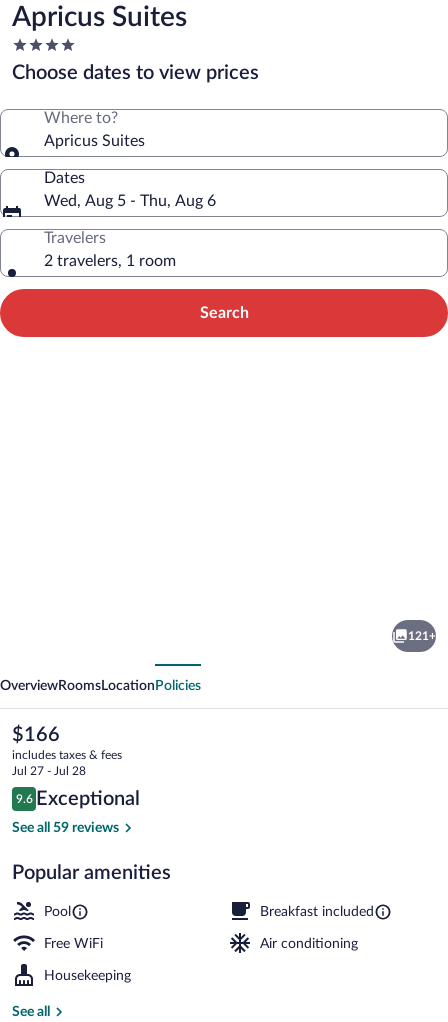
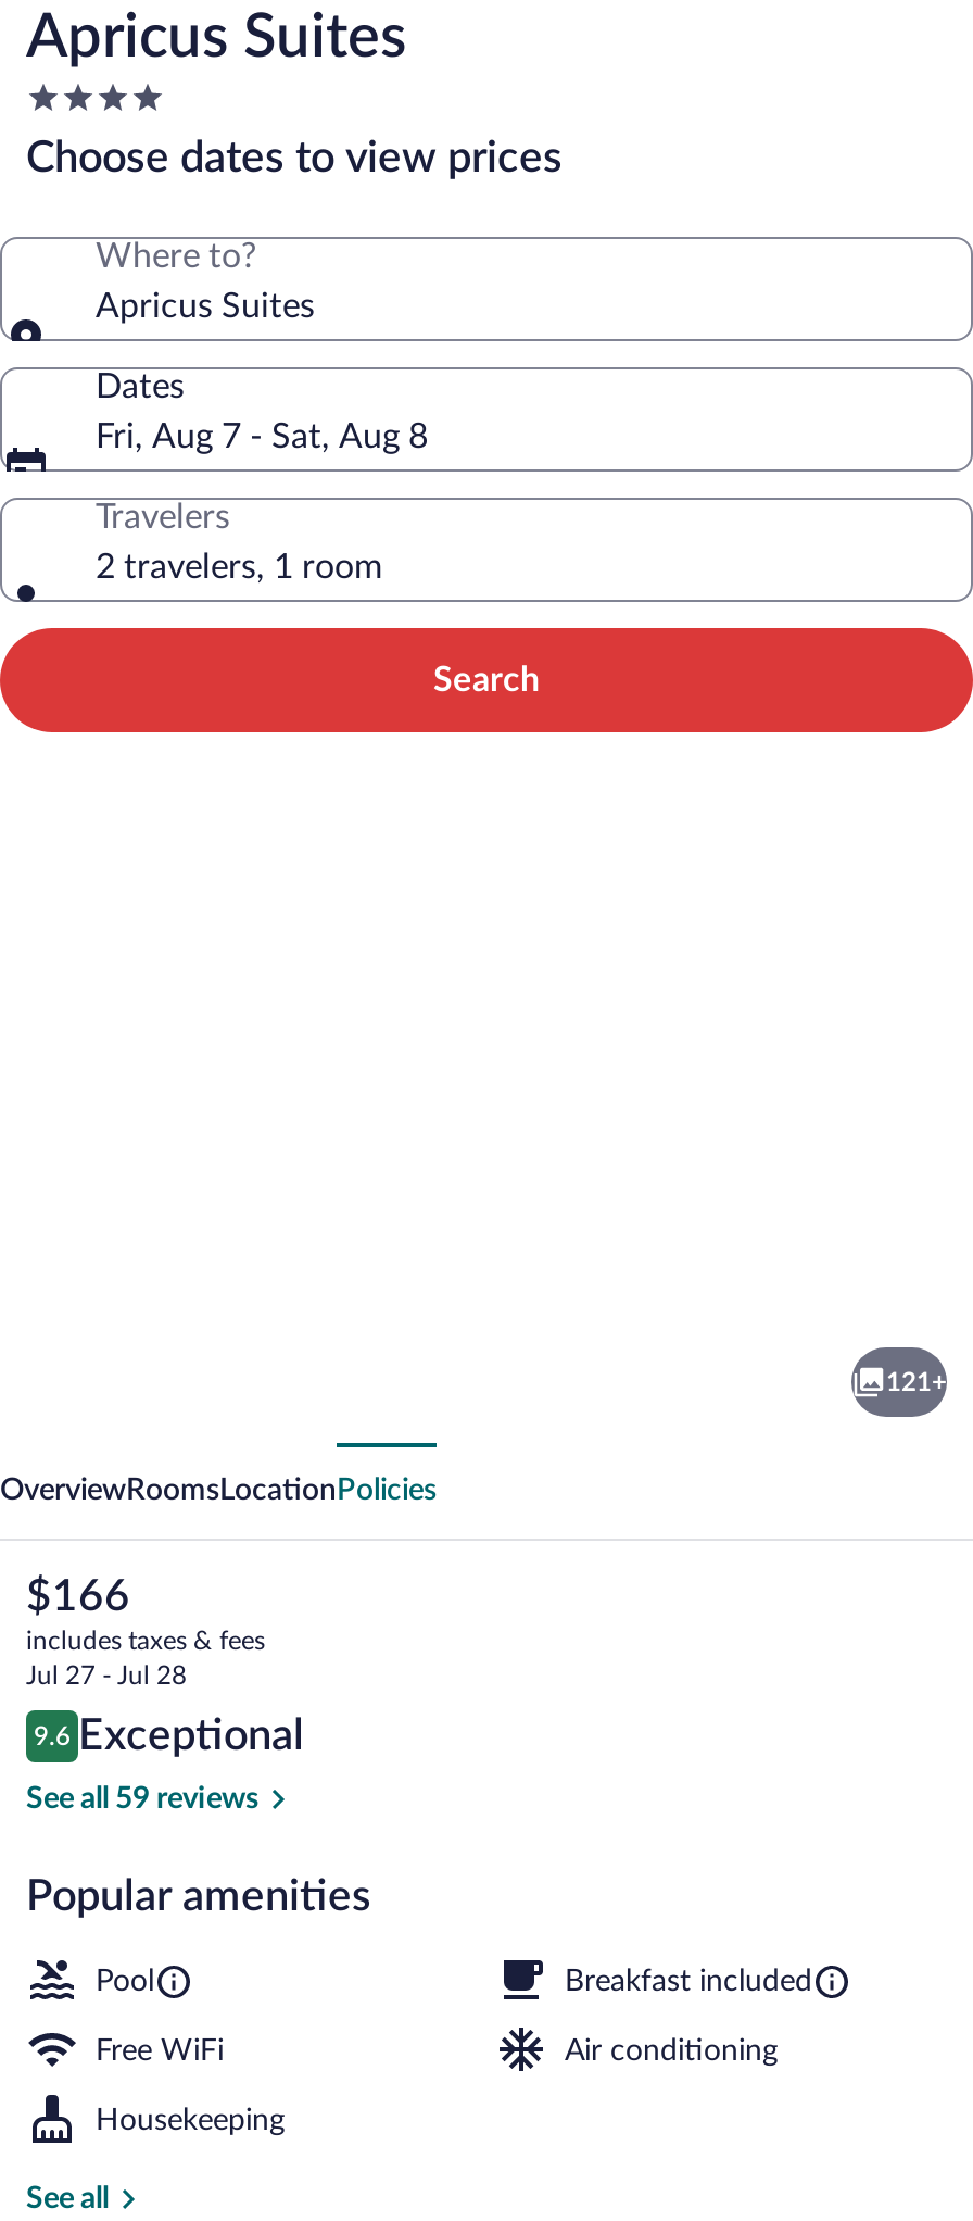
- Wed, Aug 5 - Thu, Aug 6
+ Fri, Aug 7 - Sat, Aug 8
